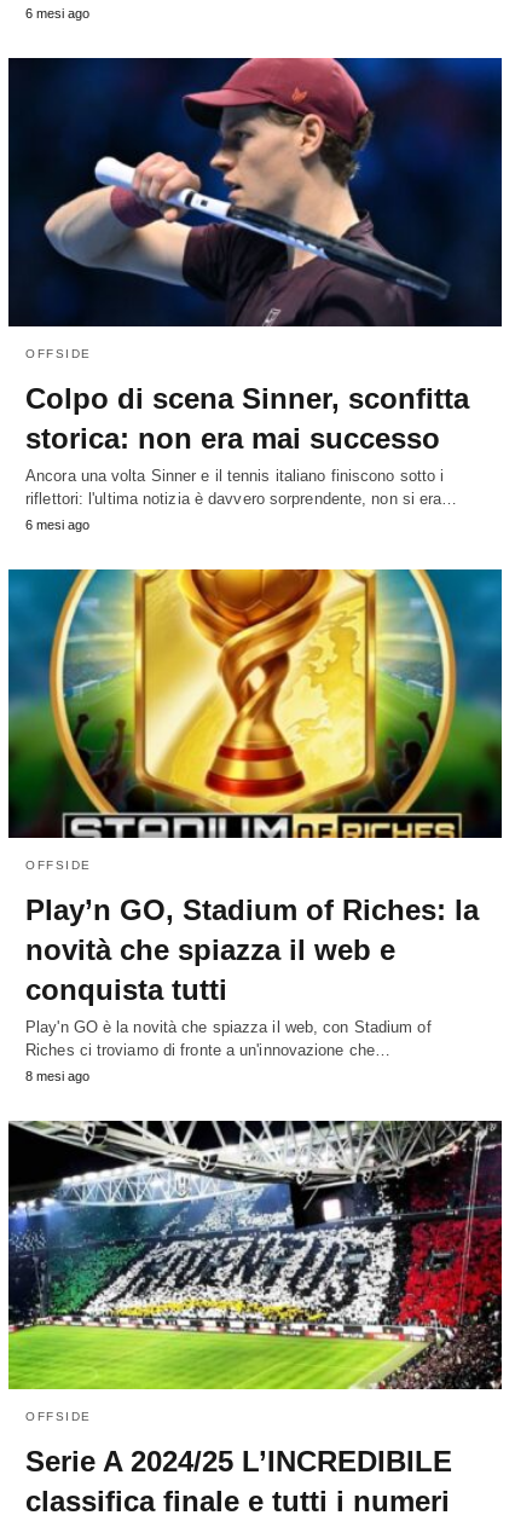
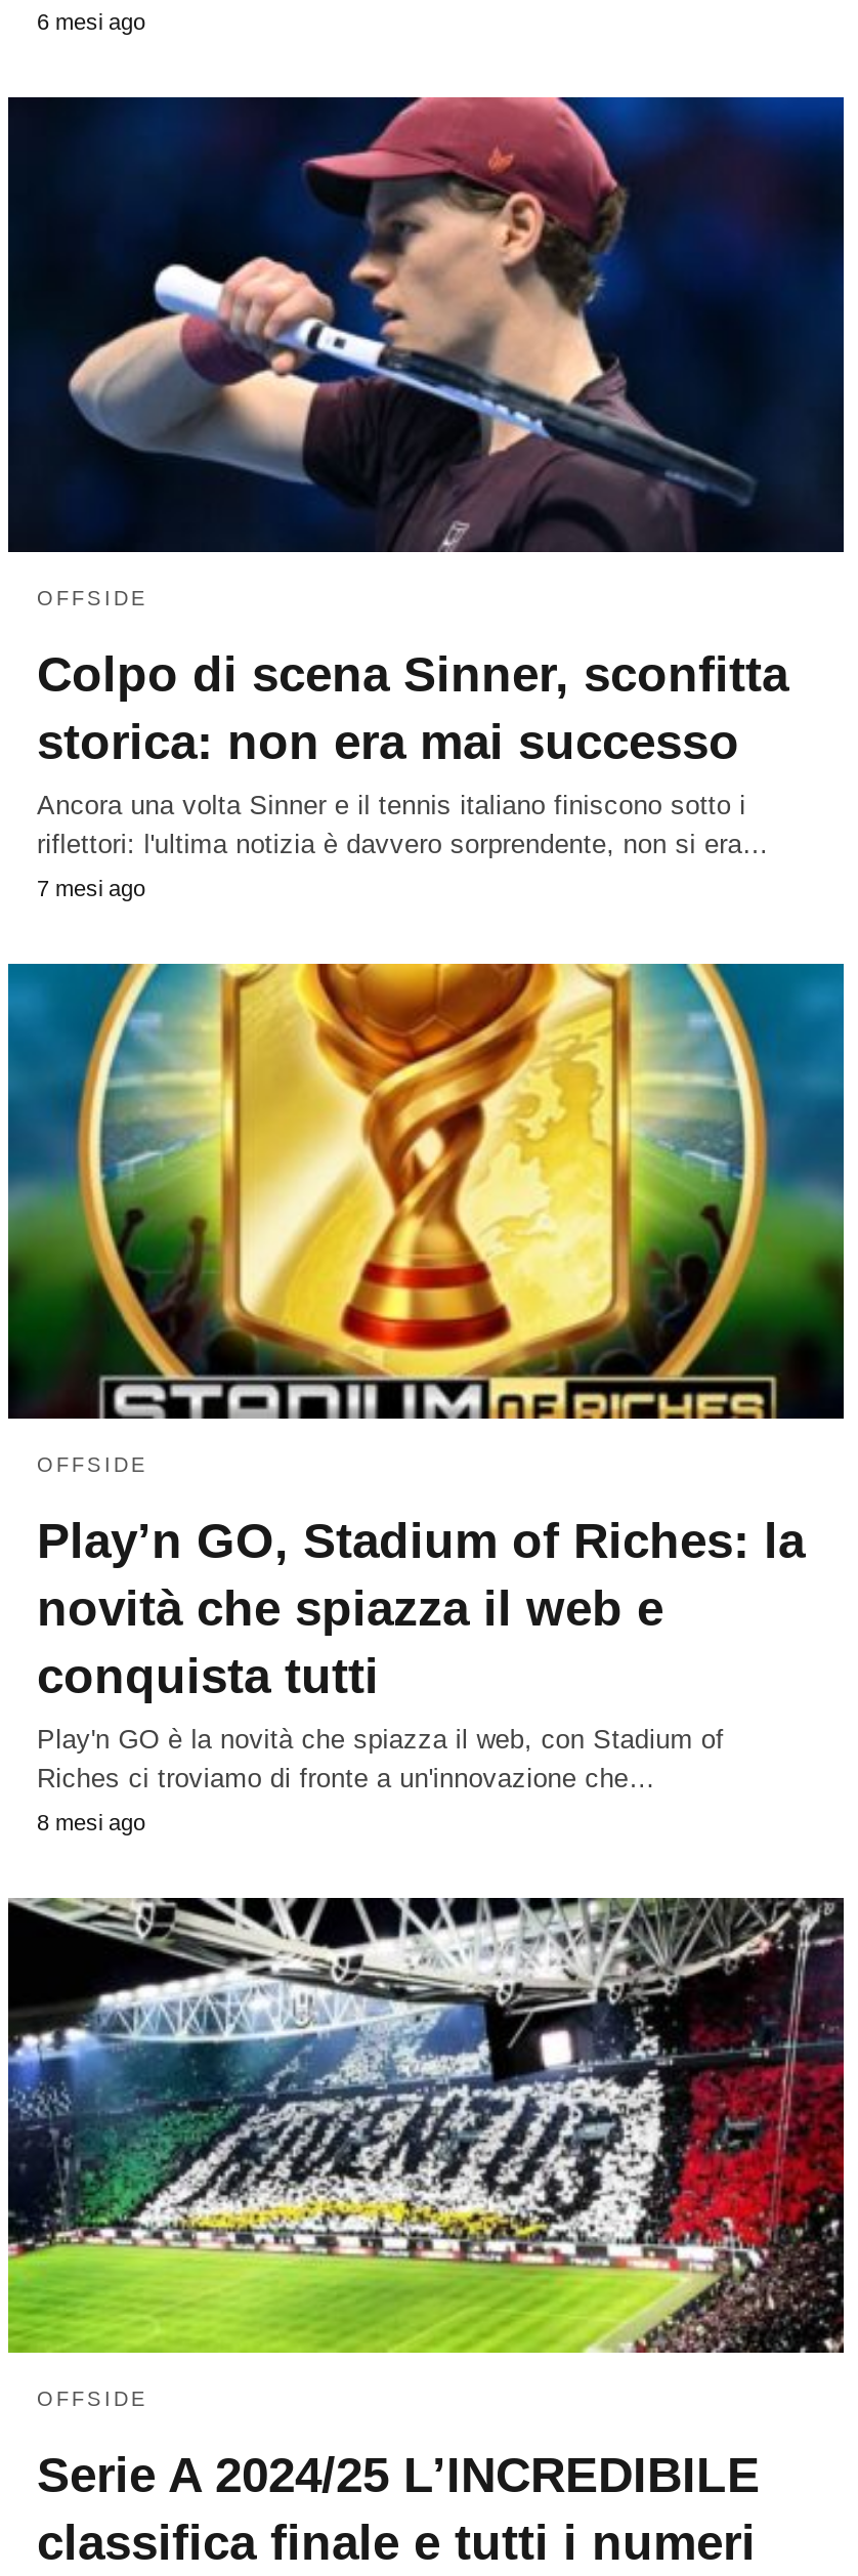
- 6 mesi ago
+ 7 mesi ago
